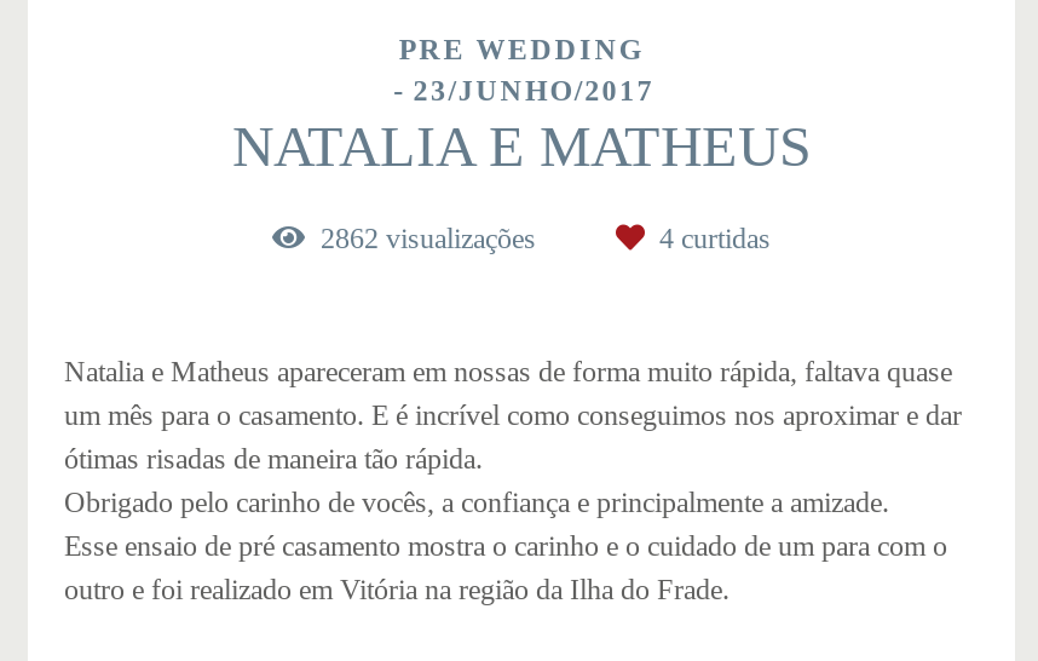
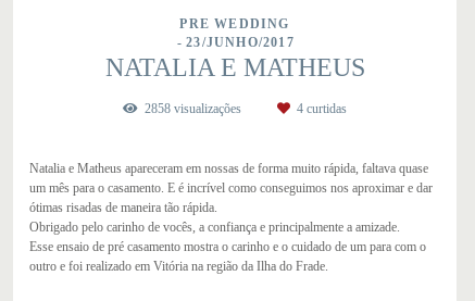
- 2862 visualizações
+ 2858 visualizações
